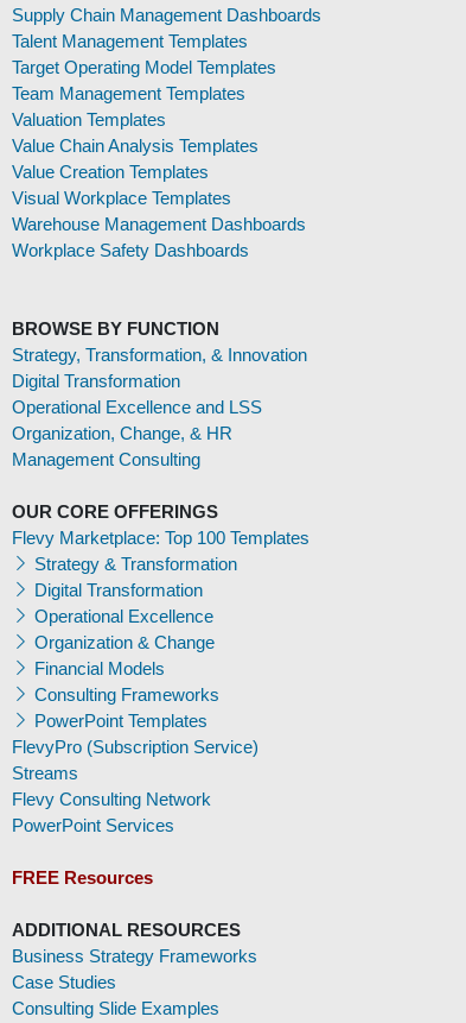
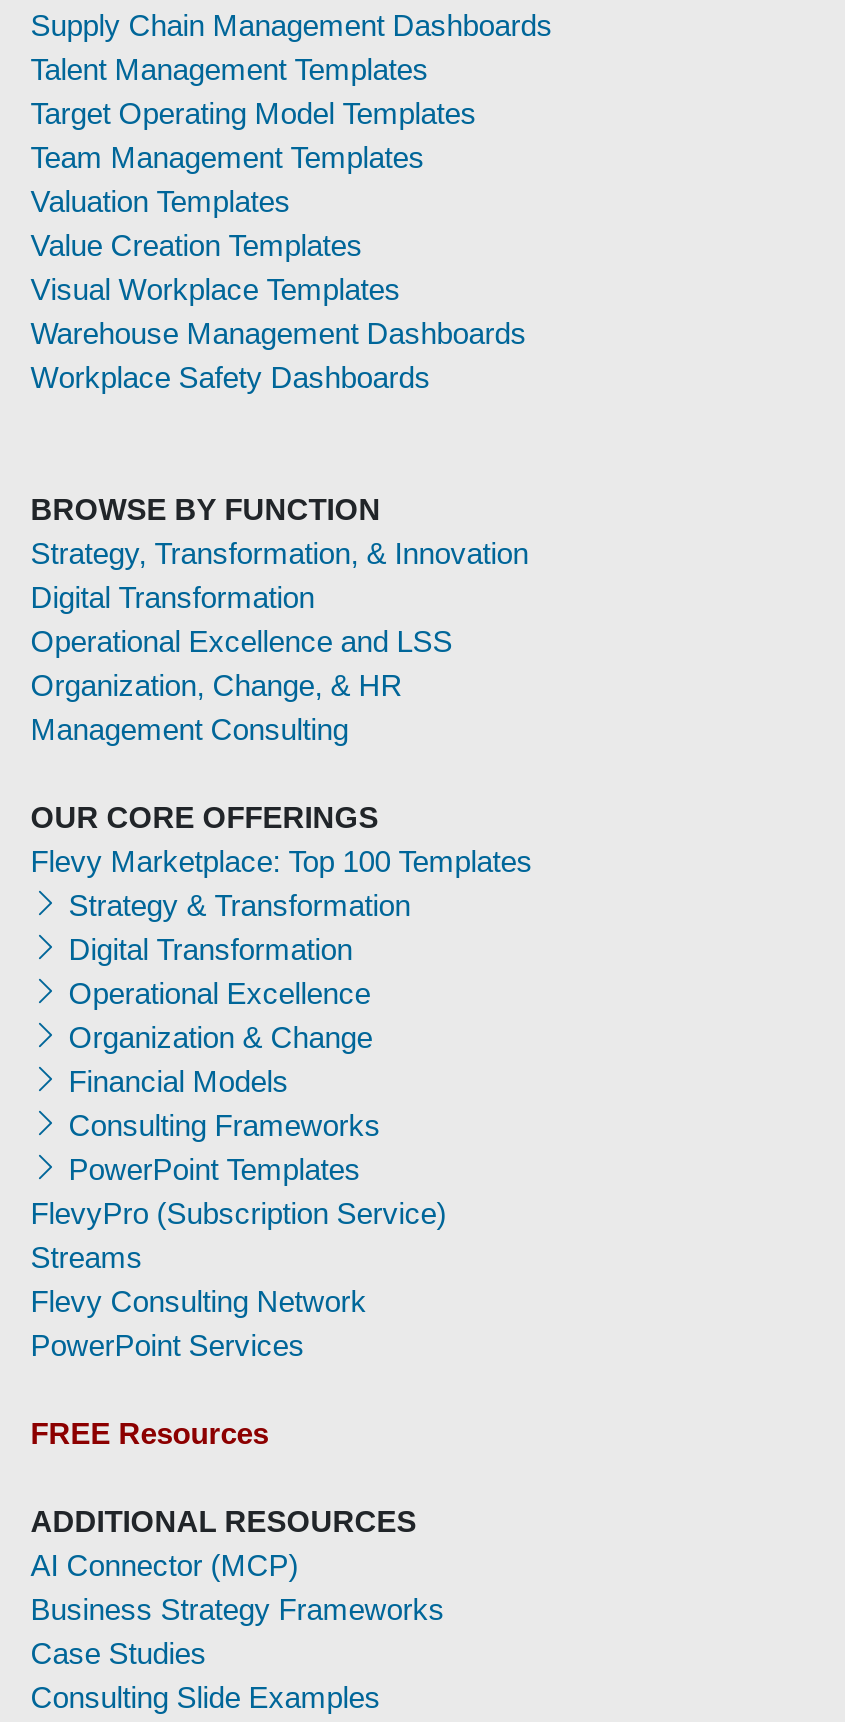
- Value Chain Analysis Templates

moved up: Value Creation Templates | Visual Workplace Templates | Warehouse Management Dashboards | ... | FREE Resources | ADDITIONAL RESOURCES

+ AI Connector (MCP)
